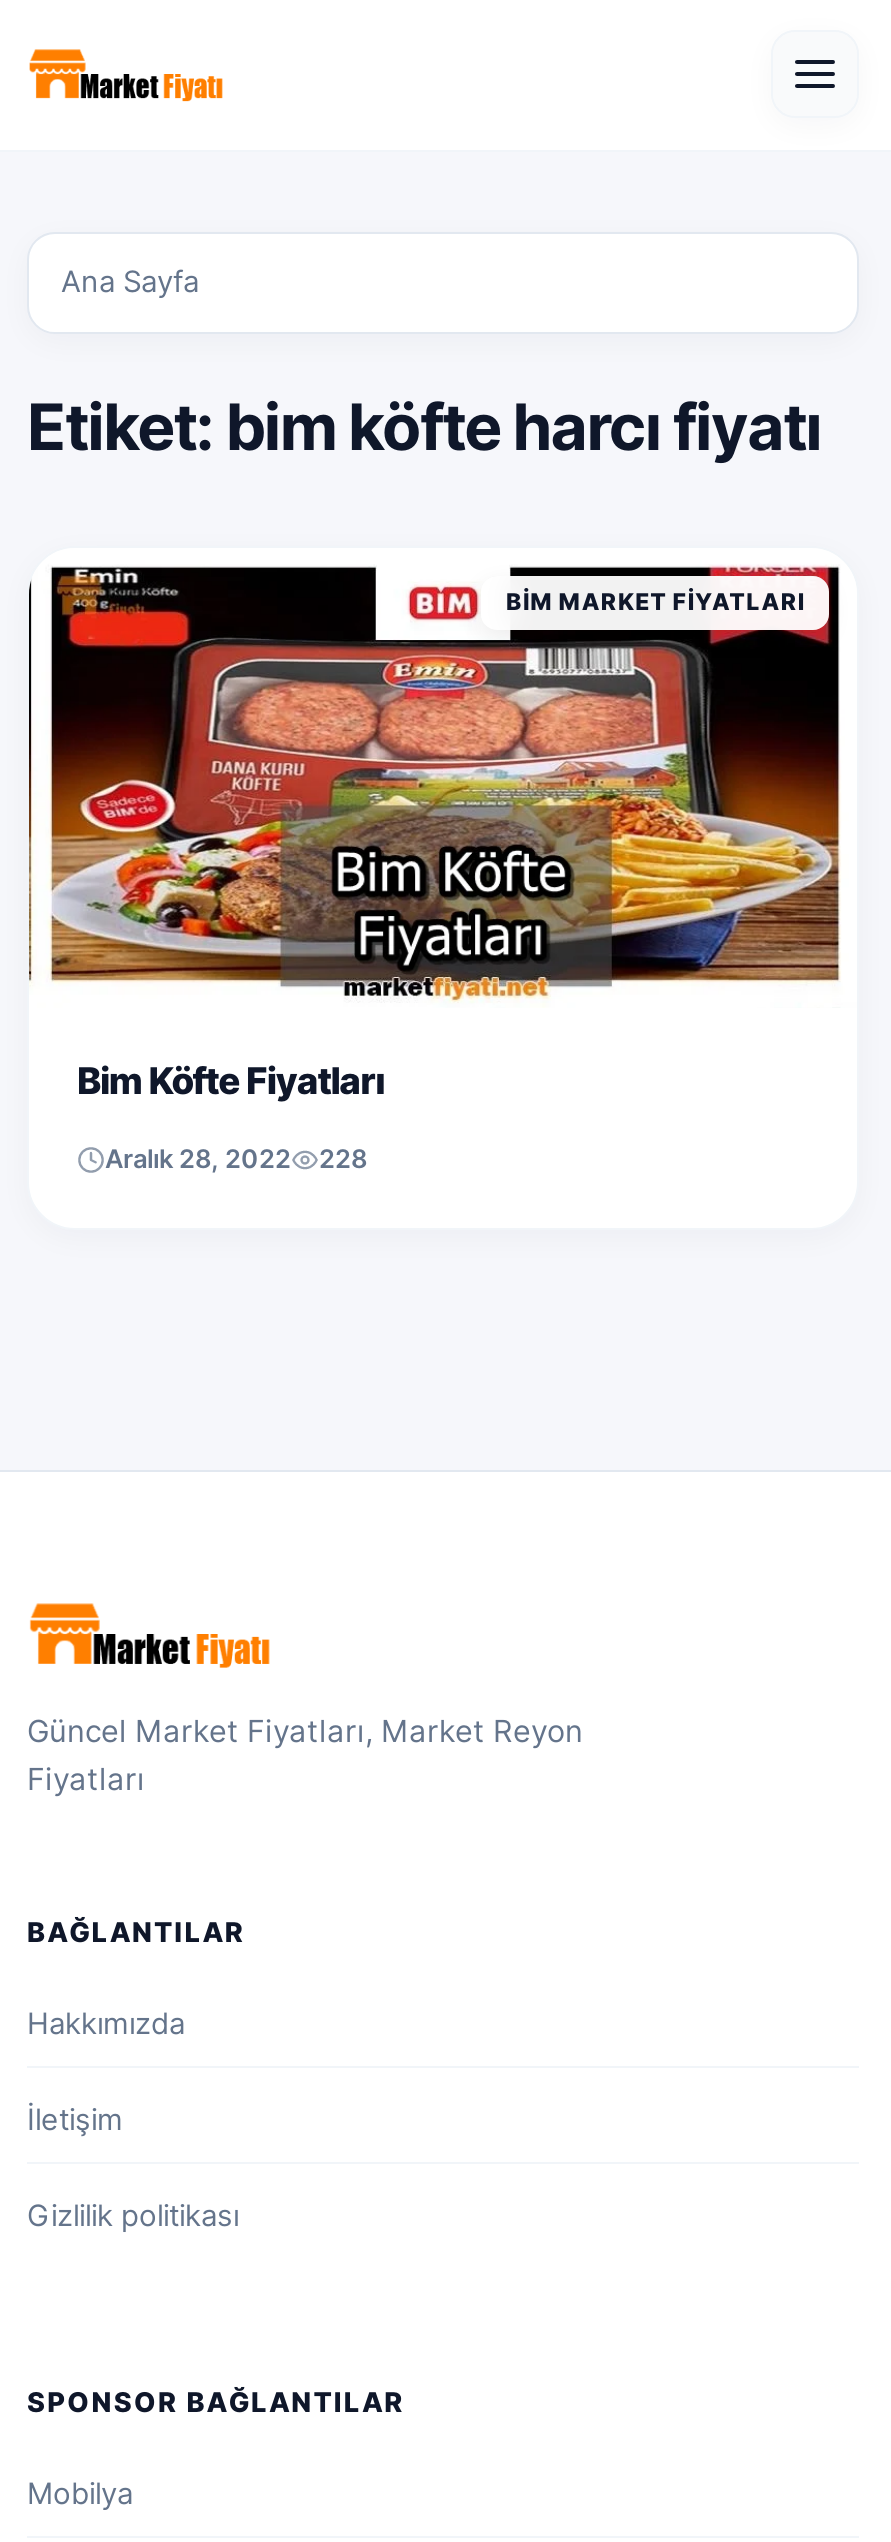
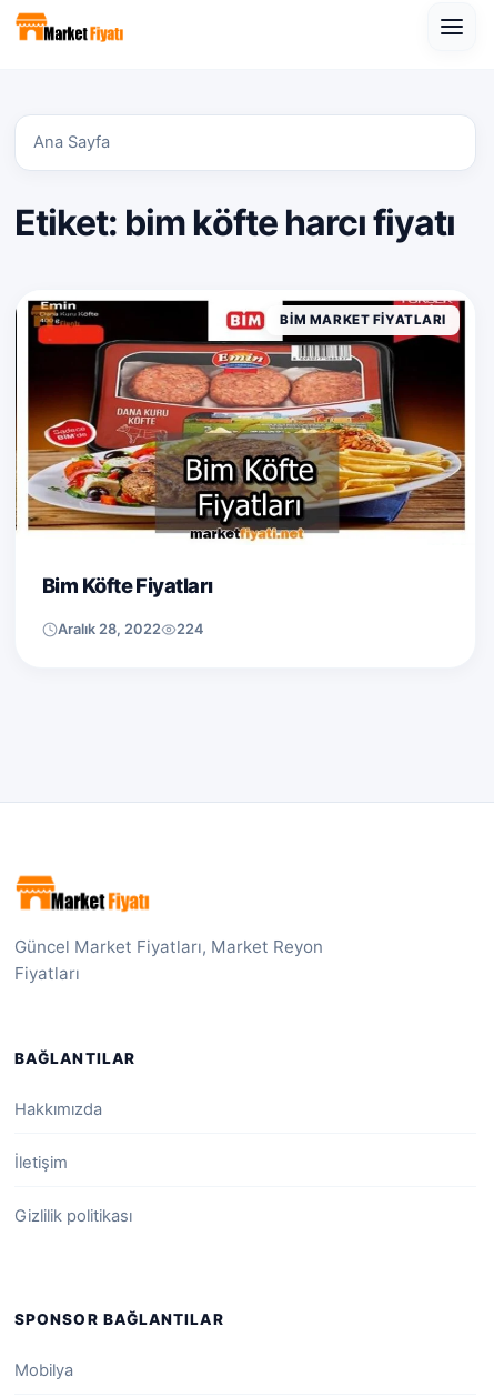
- Aralık 28, 2022 228
+ Aralık 28, 2022 224
